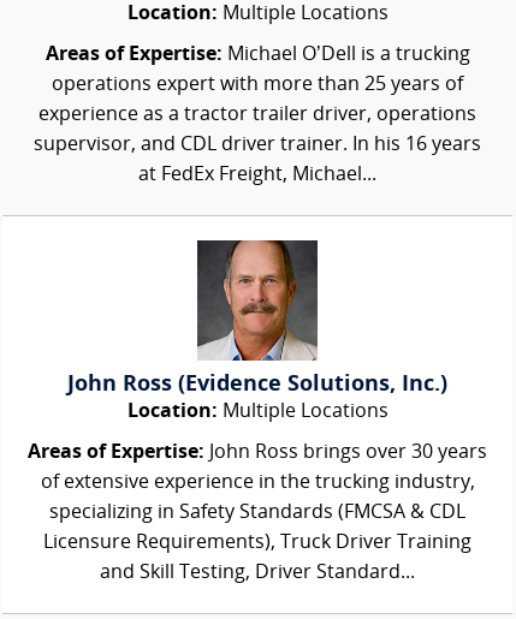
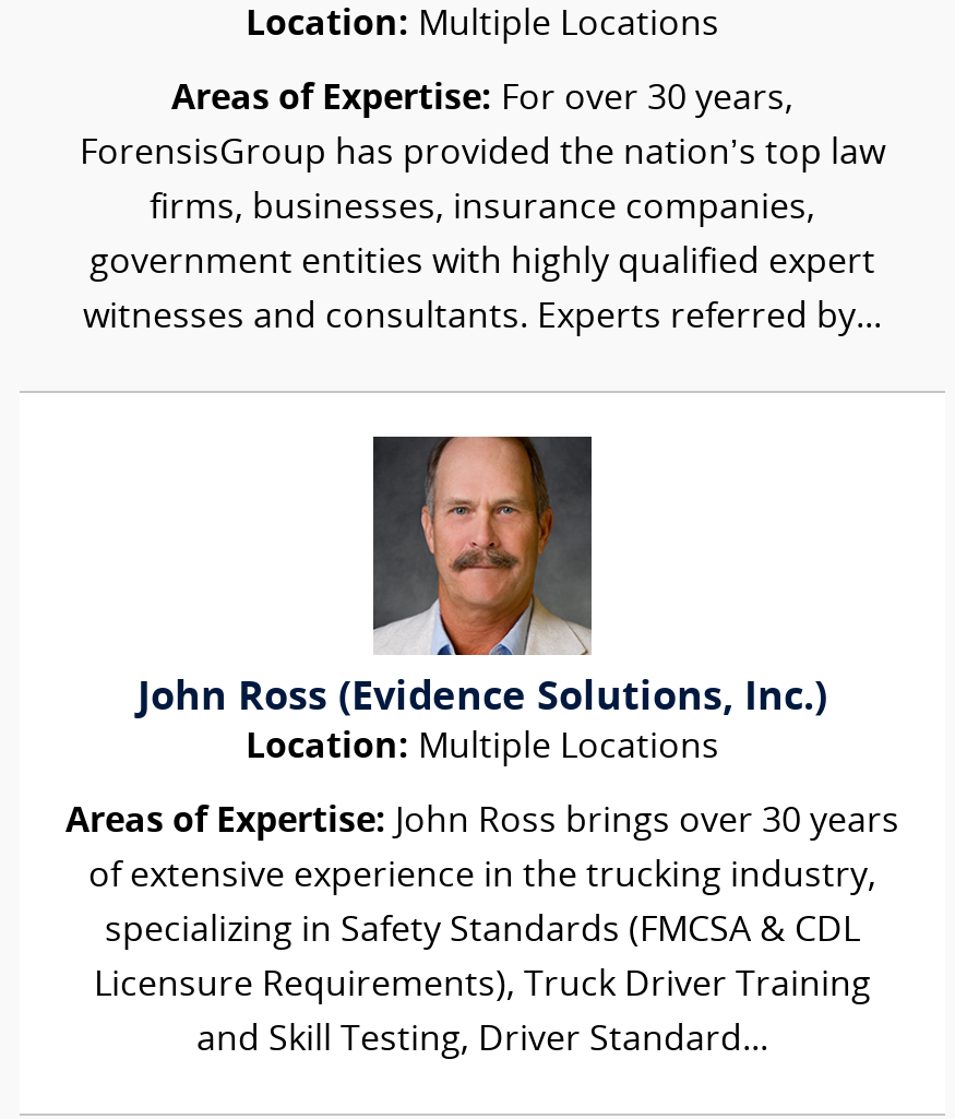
- Areas of Expertise: Michael O’Dell is a trucking
+ Areas of Expertise: For over 30 years,

- operations expert with more than 25 years of
+ ForensisGroup has provided the nation’s top law

- experience as a tractor trailer driver, operations
+ firms, businesses, insurance companies,

- supervisor, and CDL driver trainer. In his 16 years
+ government entities with highly qualified expert

- at FedEx Freight, Michael...
+ witnesses and consultants. Experts referred by...
